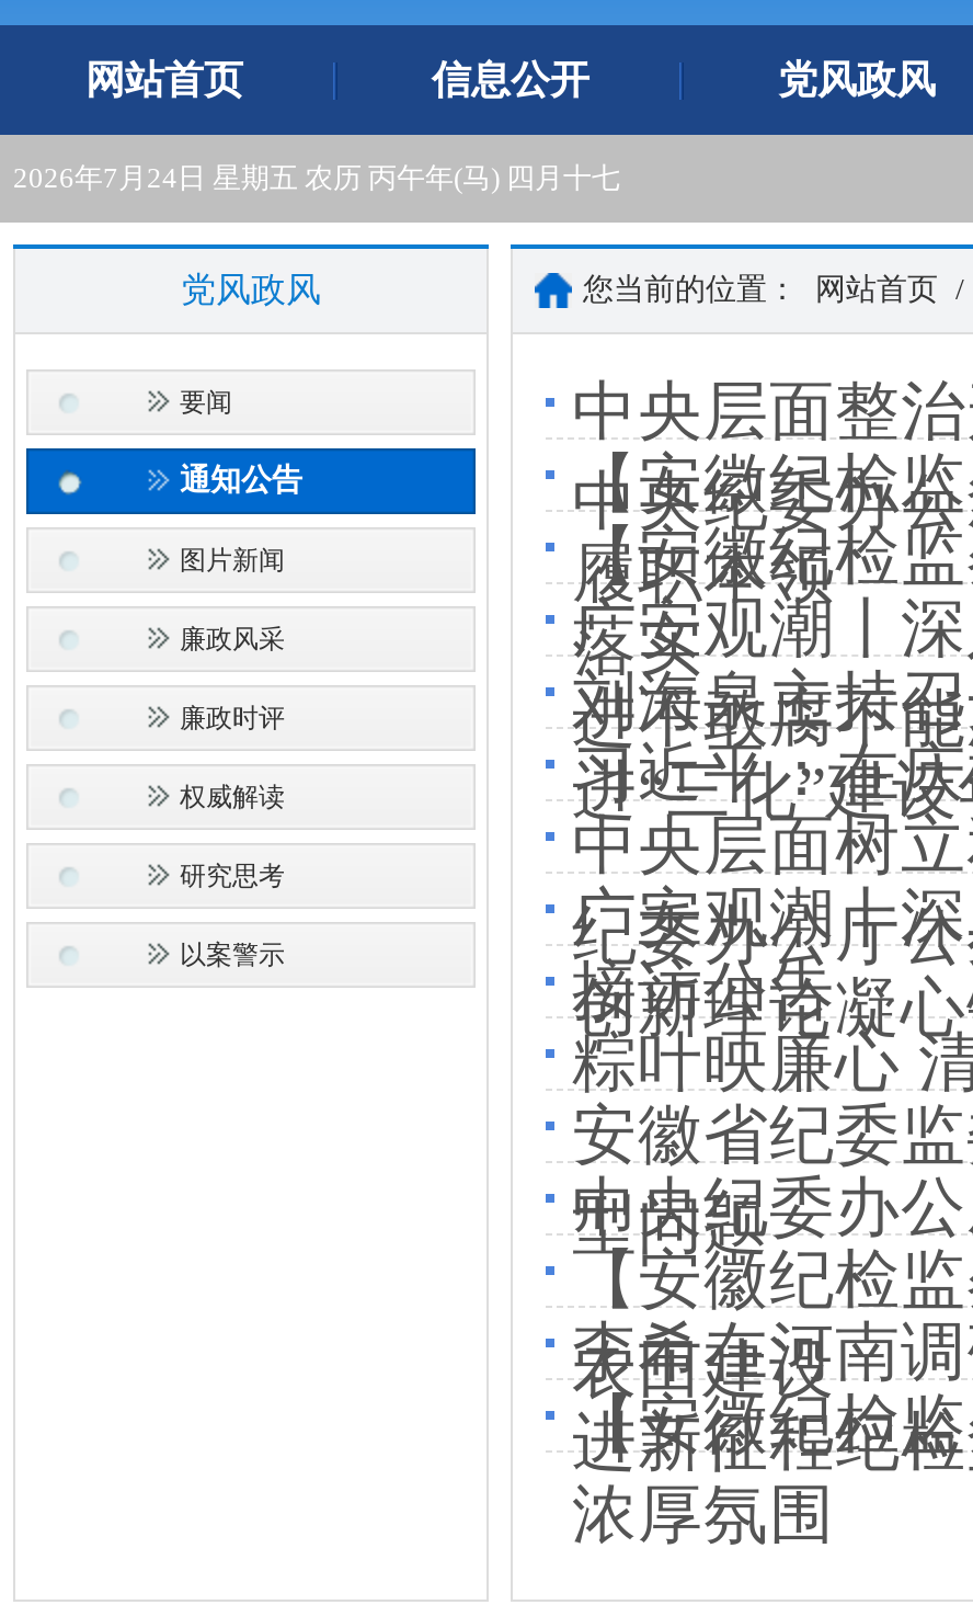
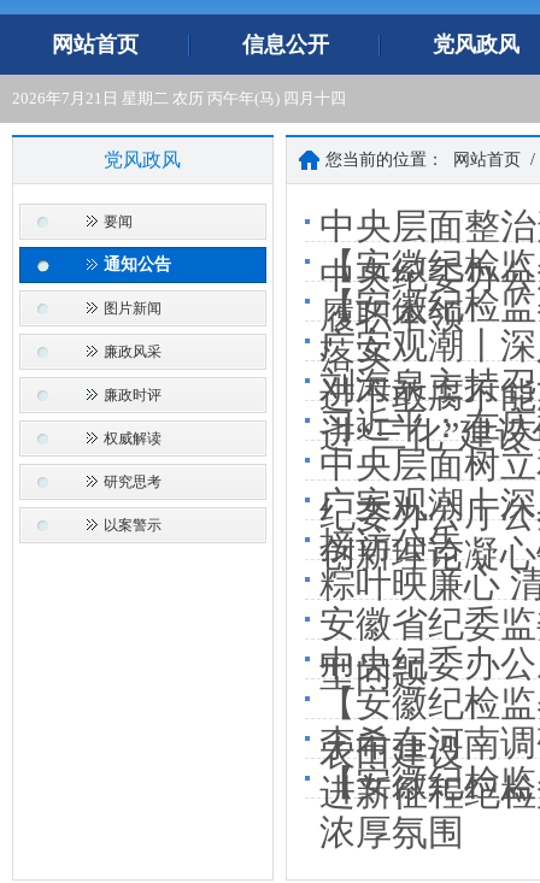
- 2026年7月24日 星期五 农历 丙午年(马) 四月十七
+ 2026年7月21日 星期二 农历 丙午年(马) 四月十四
